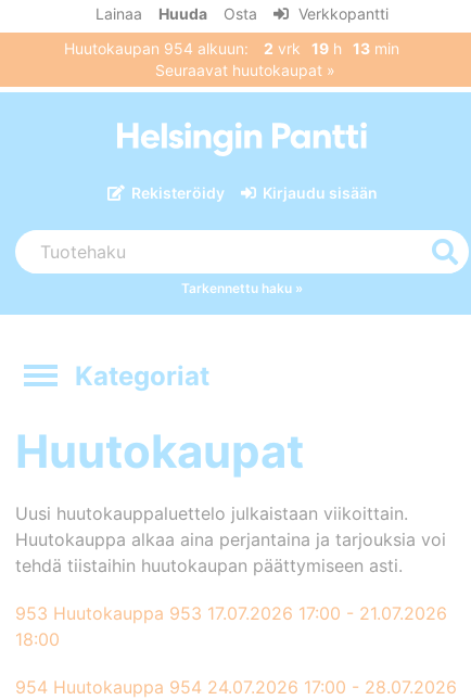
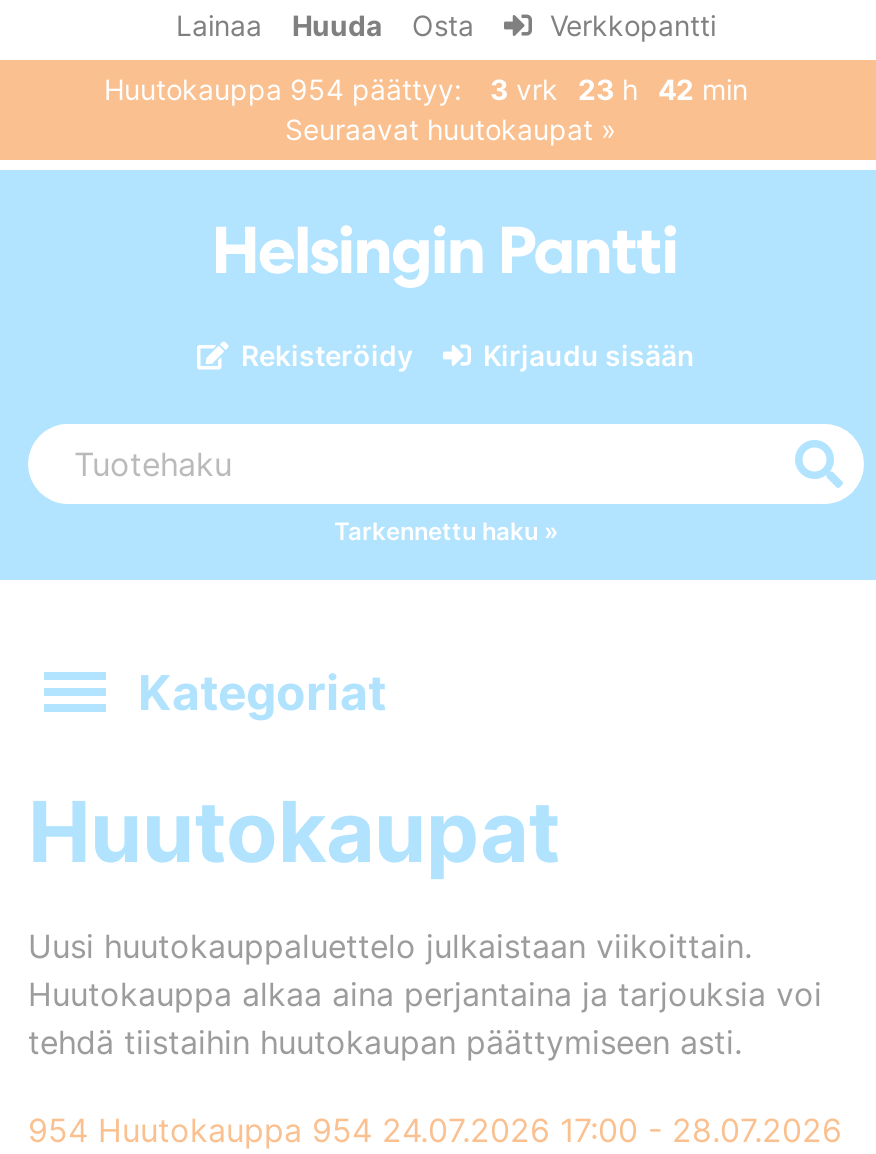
- Huutokaupan 954 alkuun: 2 vrk 19 h 13 min
+ Huutokauppa 954 päättyy: 3 vrk 23 h 42 min

- 953 Huutokauppa 953 17.07.2026 17:00 - 21.07.2026
- 18:00
